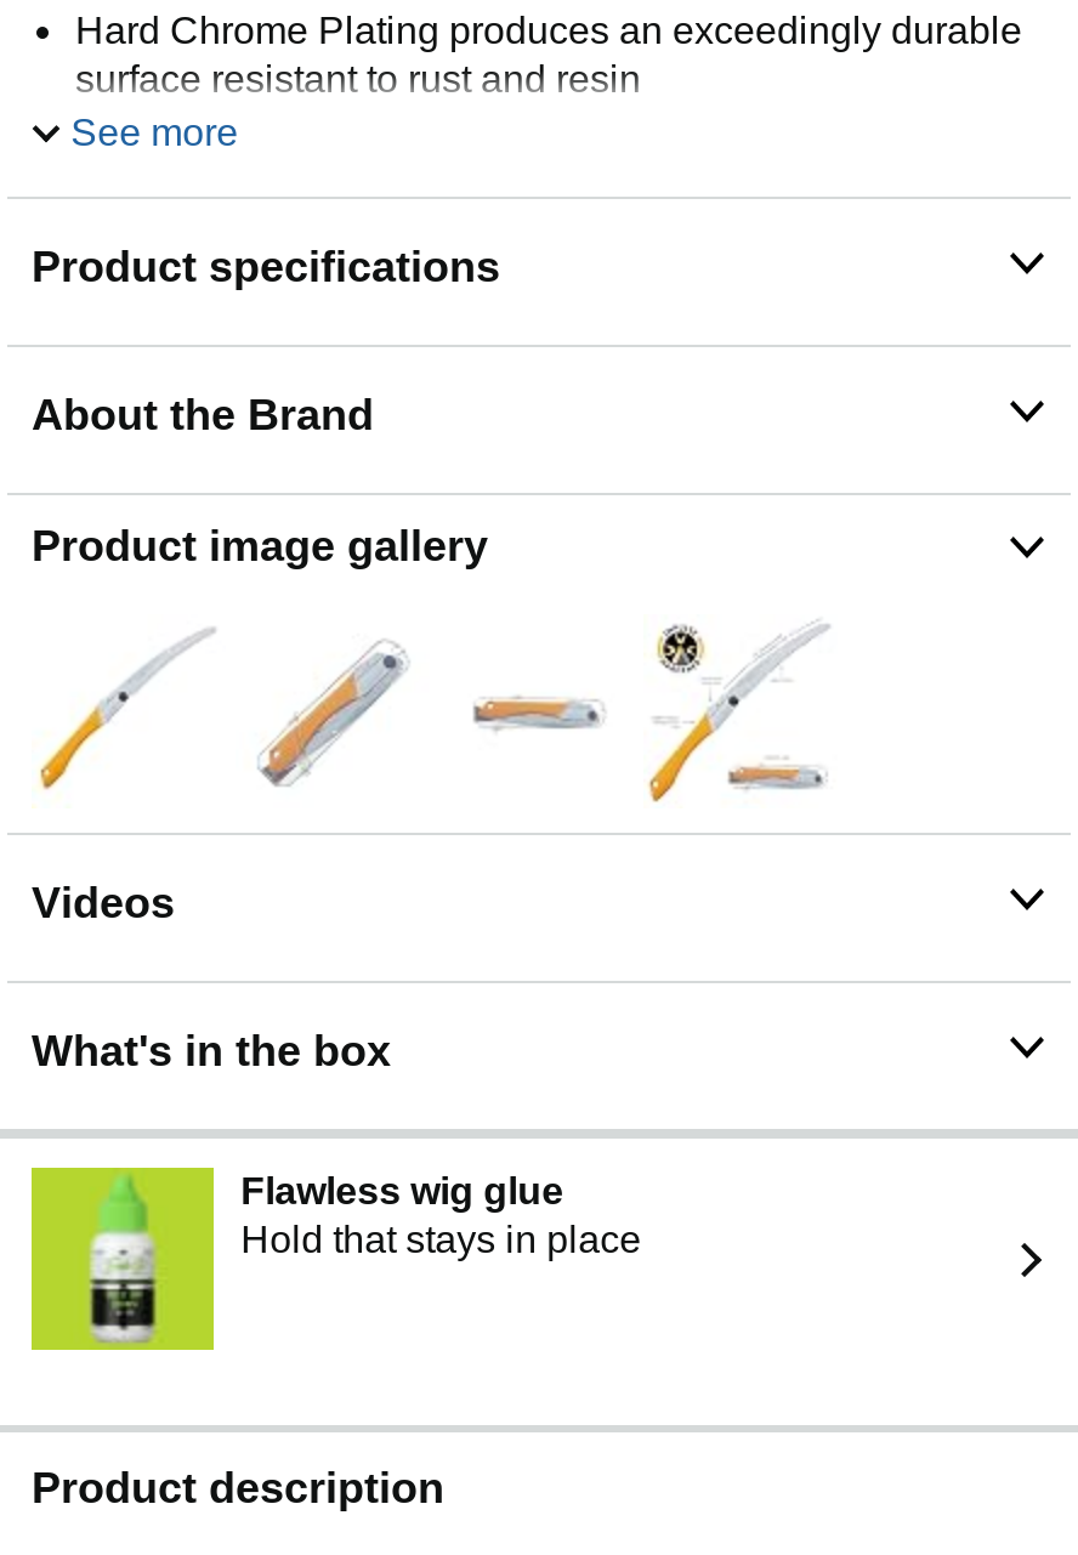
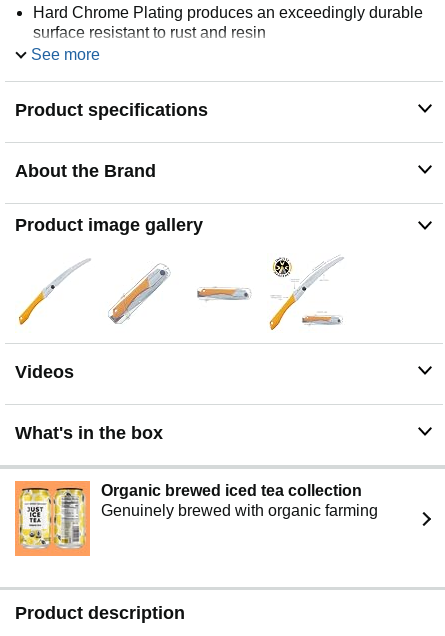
- [image]
- Flawless wig glue
- Hold that stays in place
+ [image]
+ Organic brewed iced tea collection
+ Genuinely brewed with organic farming
